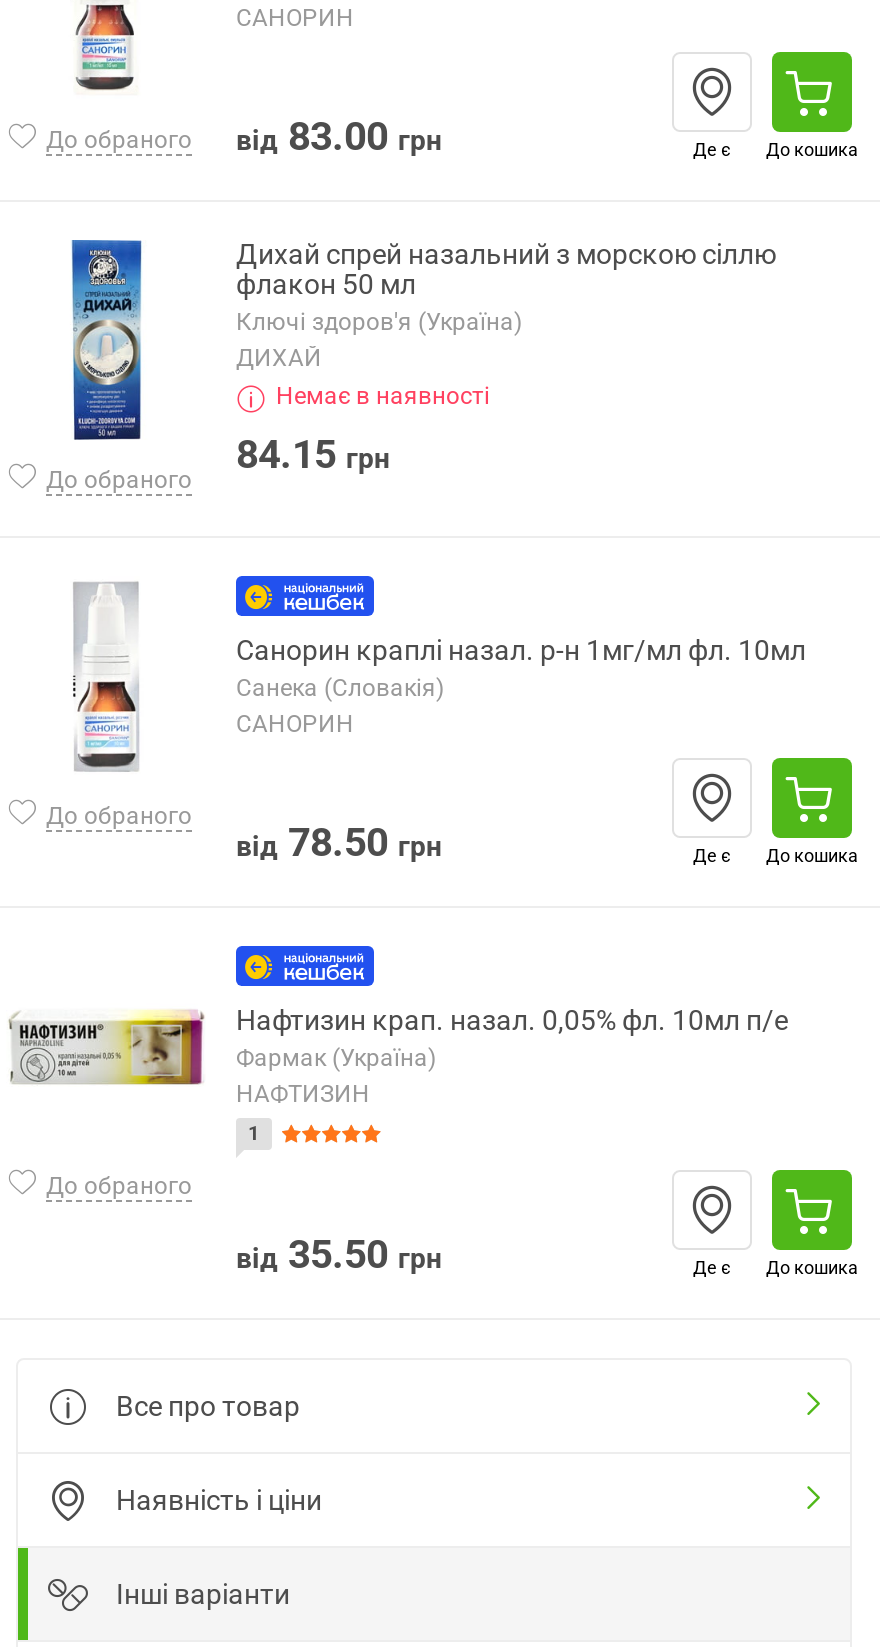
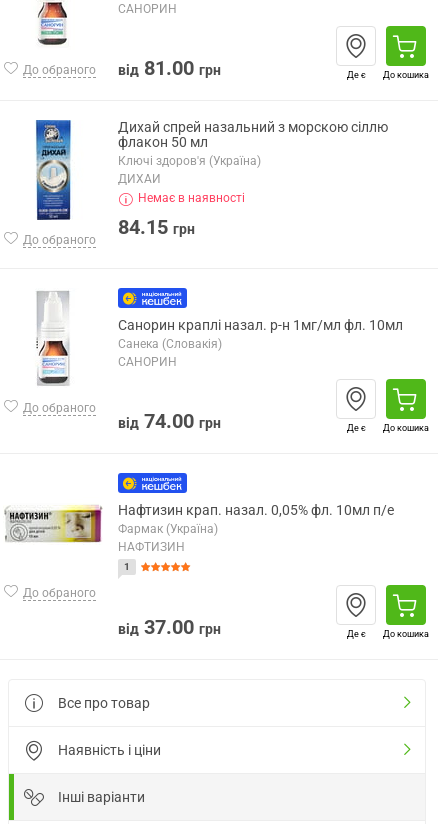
- До обраного від 83.00 грн
+ До обраного від 81.00 грн

- від 78.50 грн
+ від 74.00 грн

- від 35.50 грн
+ від 37.00 грн
